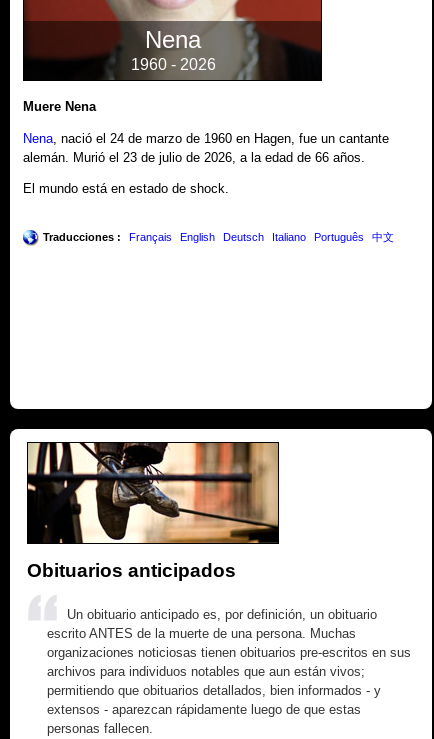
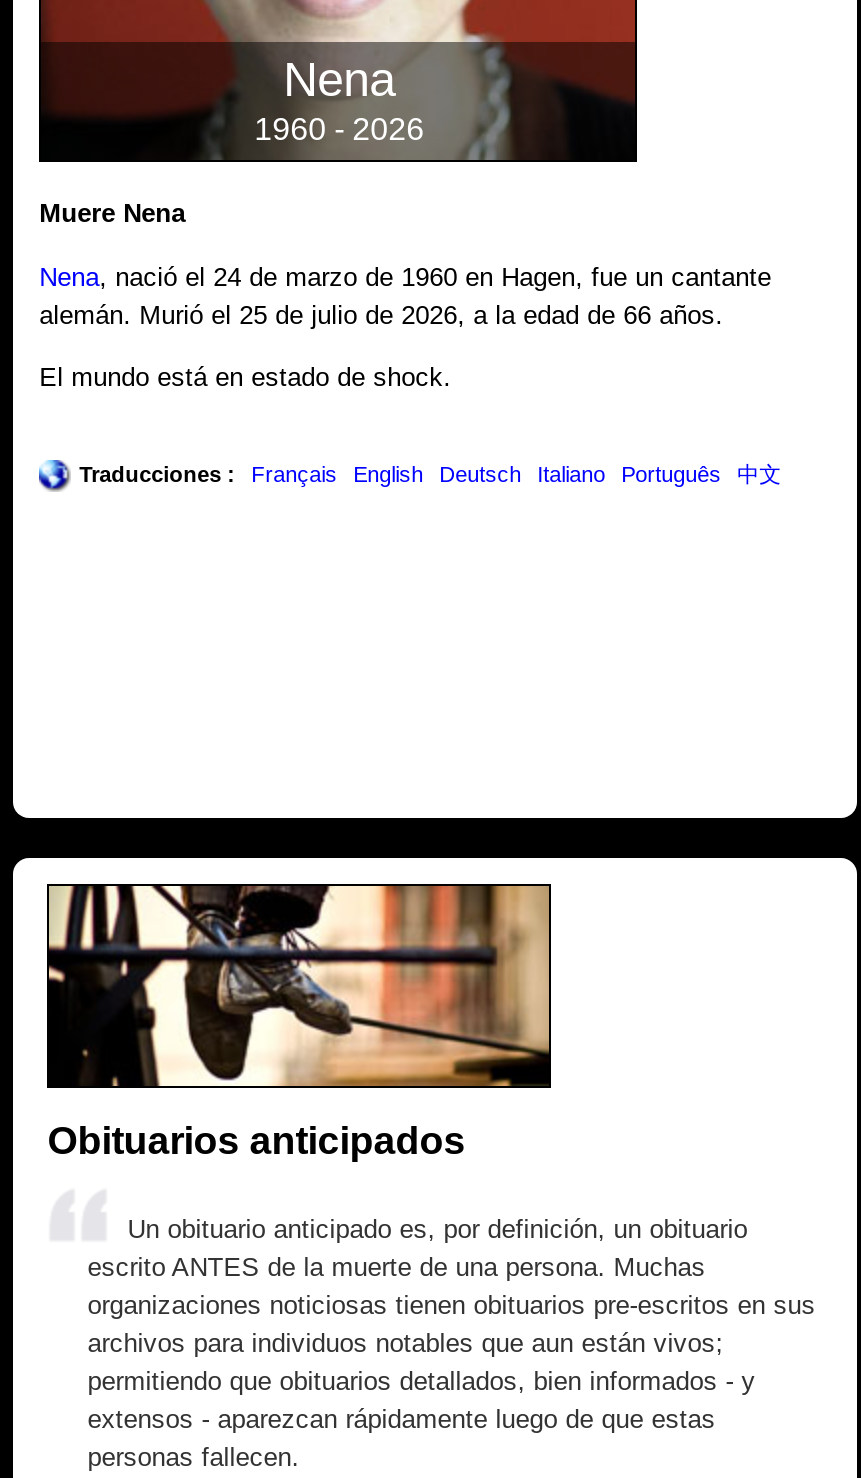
- alemán. Murió el 23 de julio de 2026, a la edad de 66 años.
+ alemán. Murió el 25 de julio de 2026, a la edad de 66 años.
